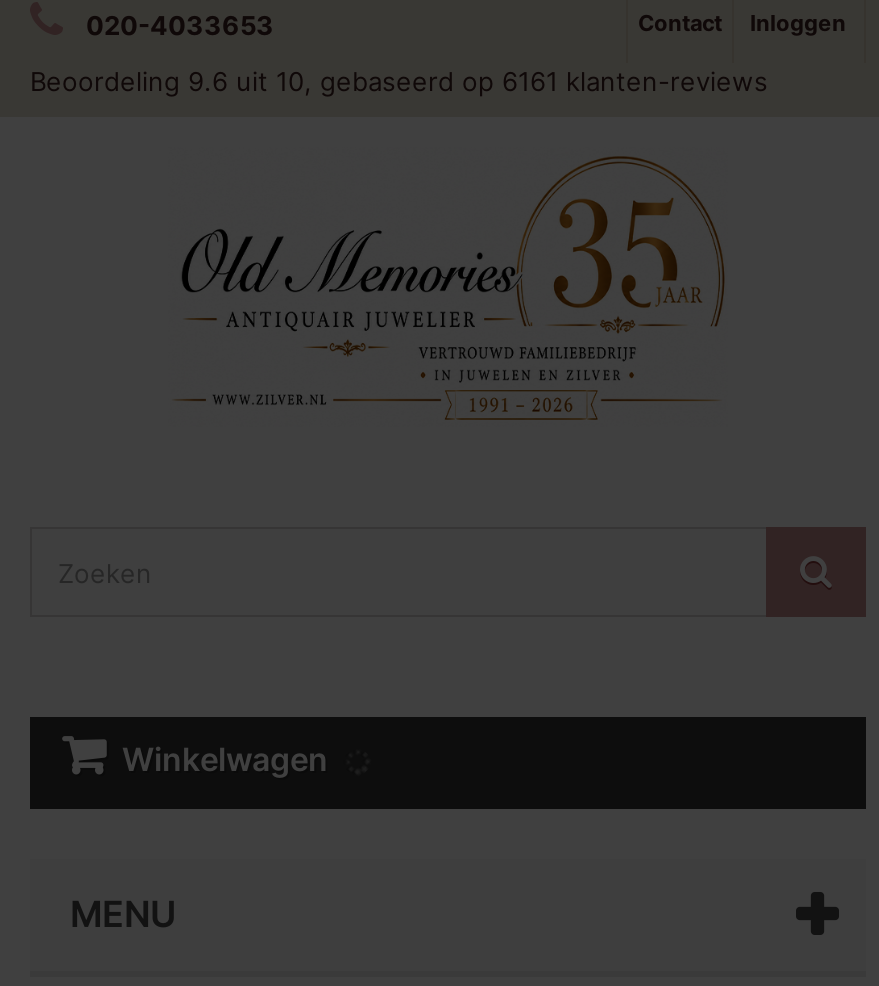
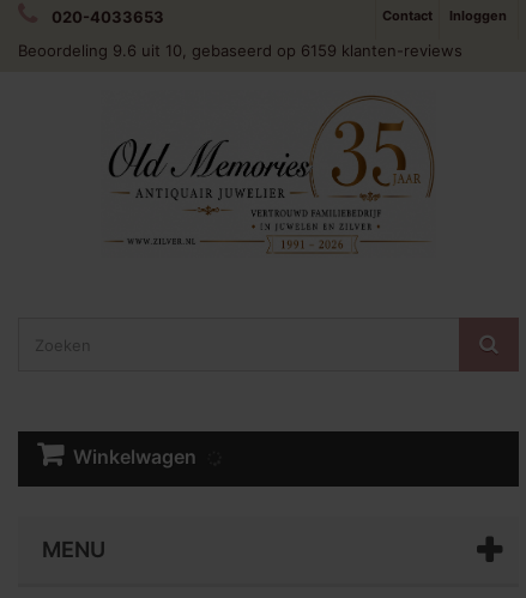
- Beoordeling 9.6 uit 10, gebaseerd op 6161 klanten-reviews
+ Beoordeling 9.6 uit 10, gebaseerd op 6159 klanten-reviews
